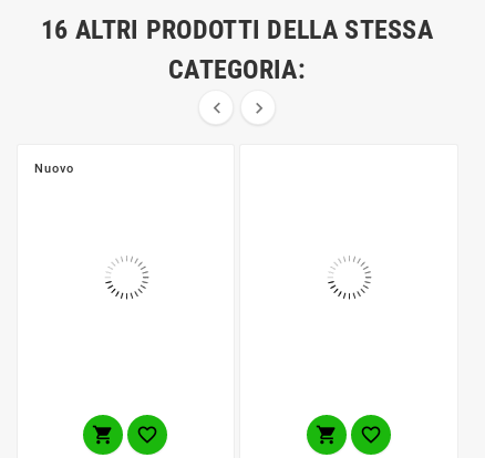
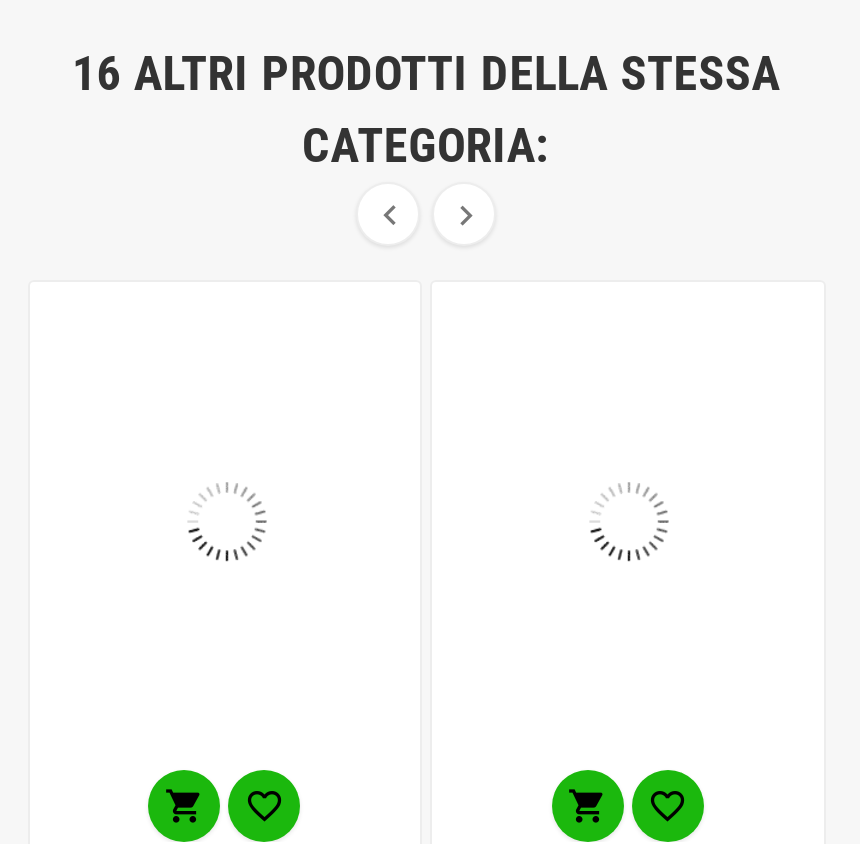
- Nuovo
